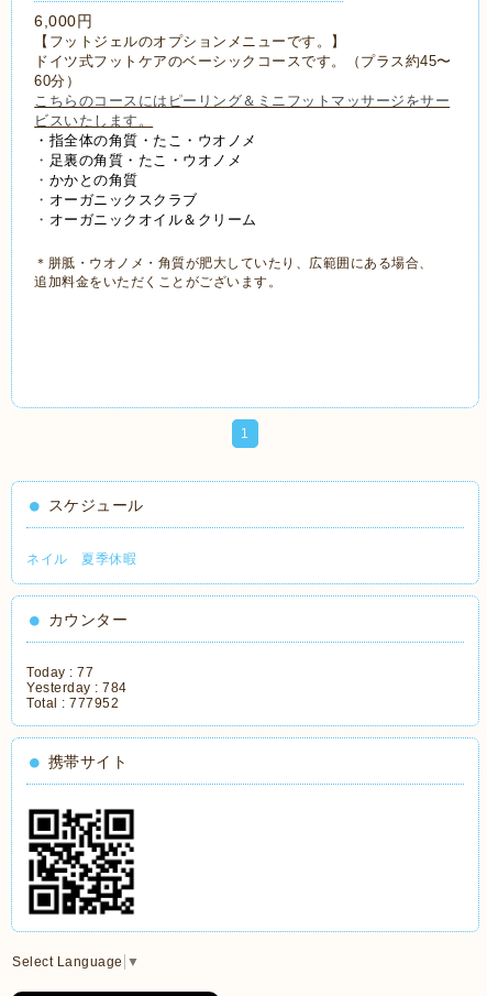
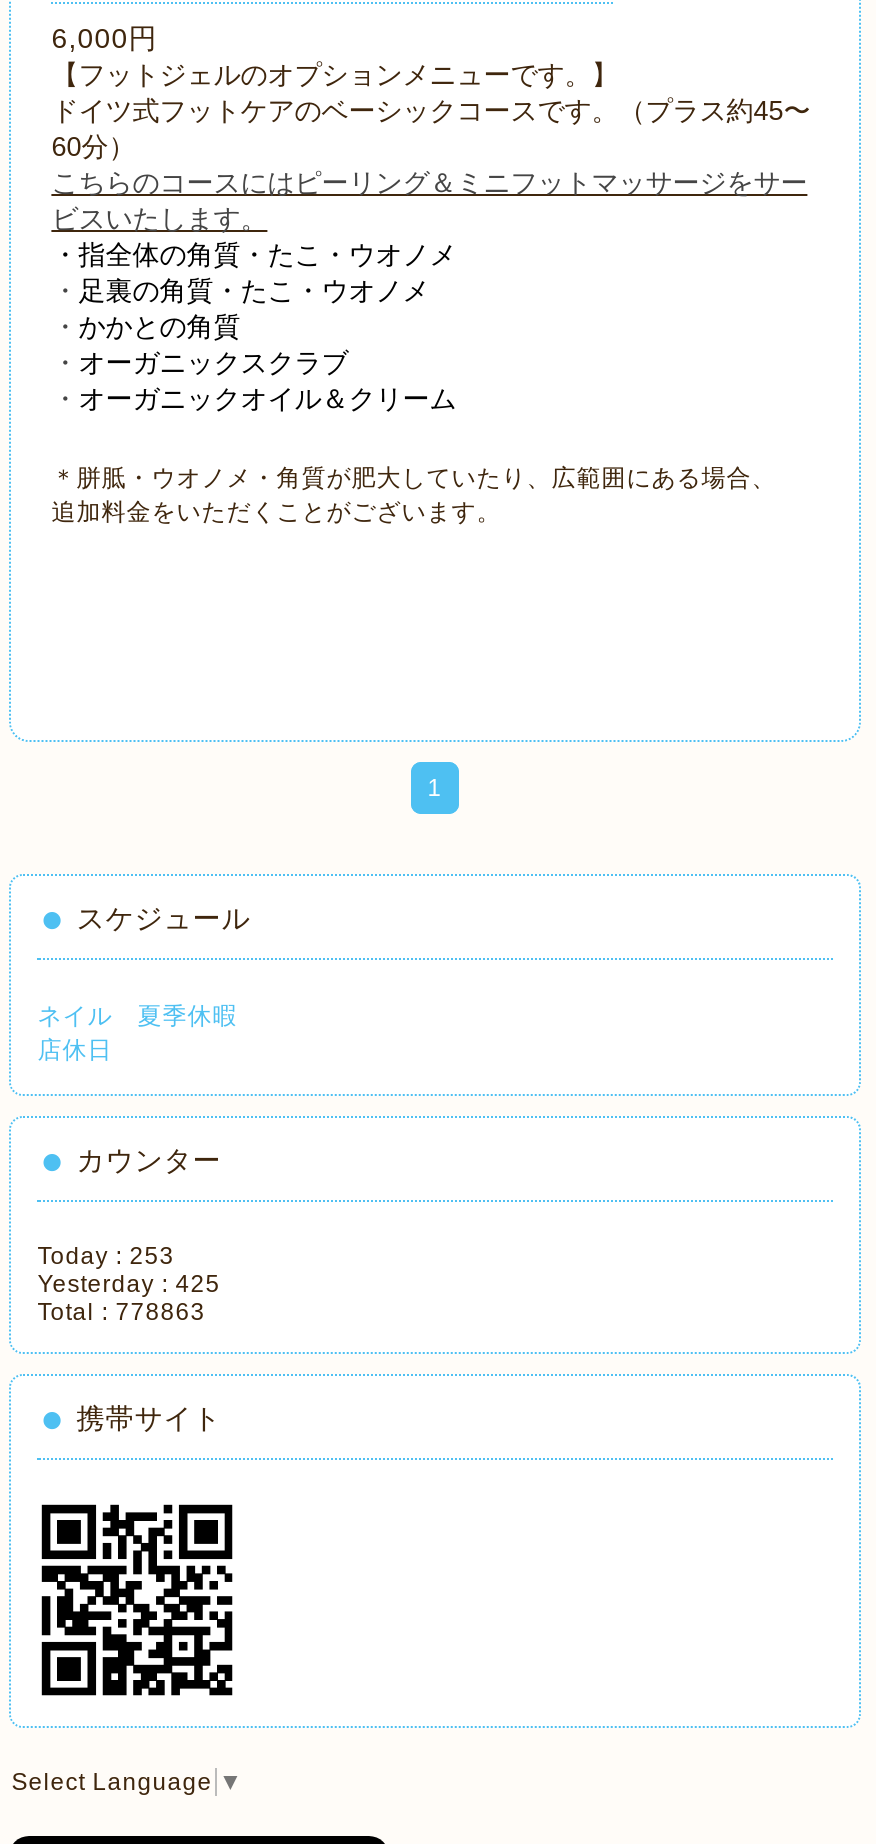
+ 店休日

- Today : 77
+ Today : 253

- Yesterday : 784
+ Yesterday : 425

- Total : 777952
+ Total : 778863
